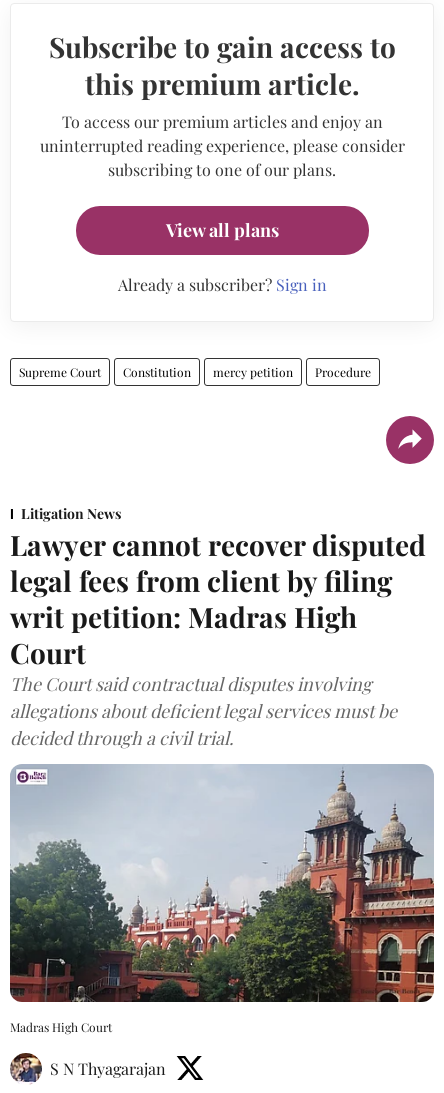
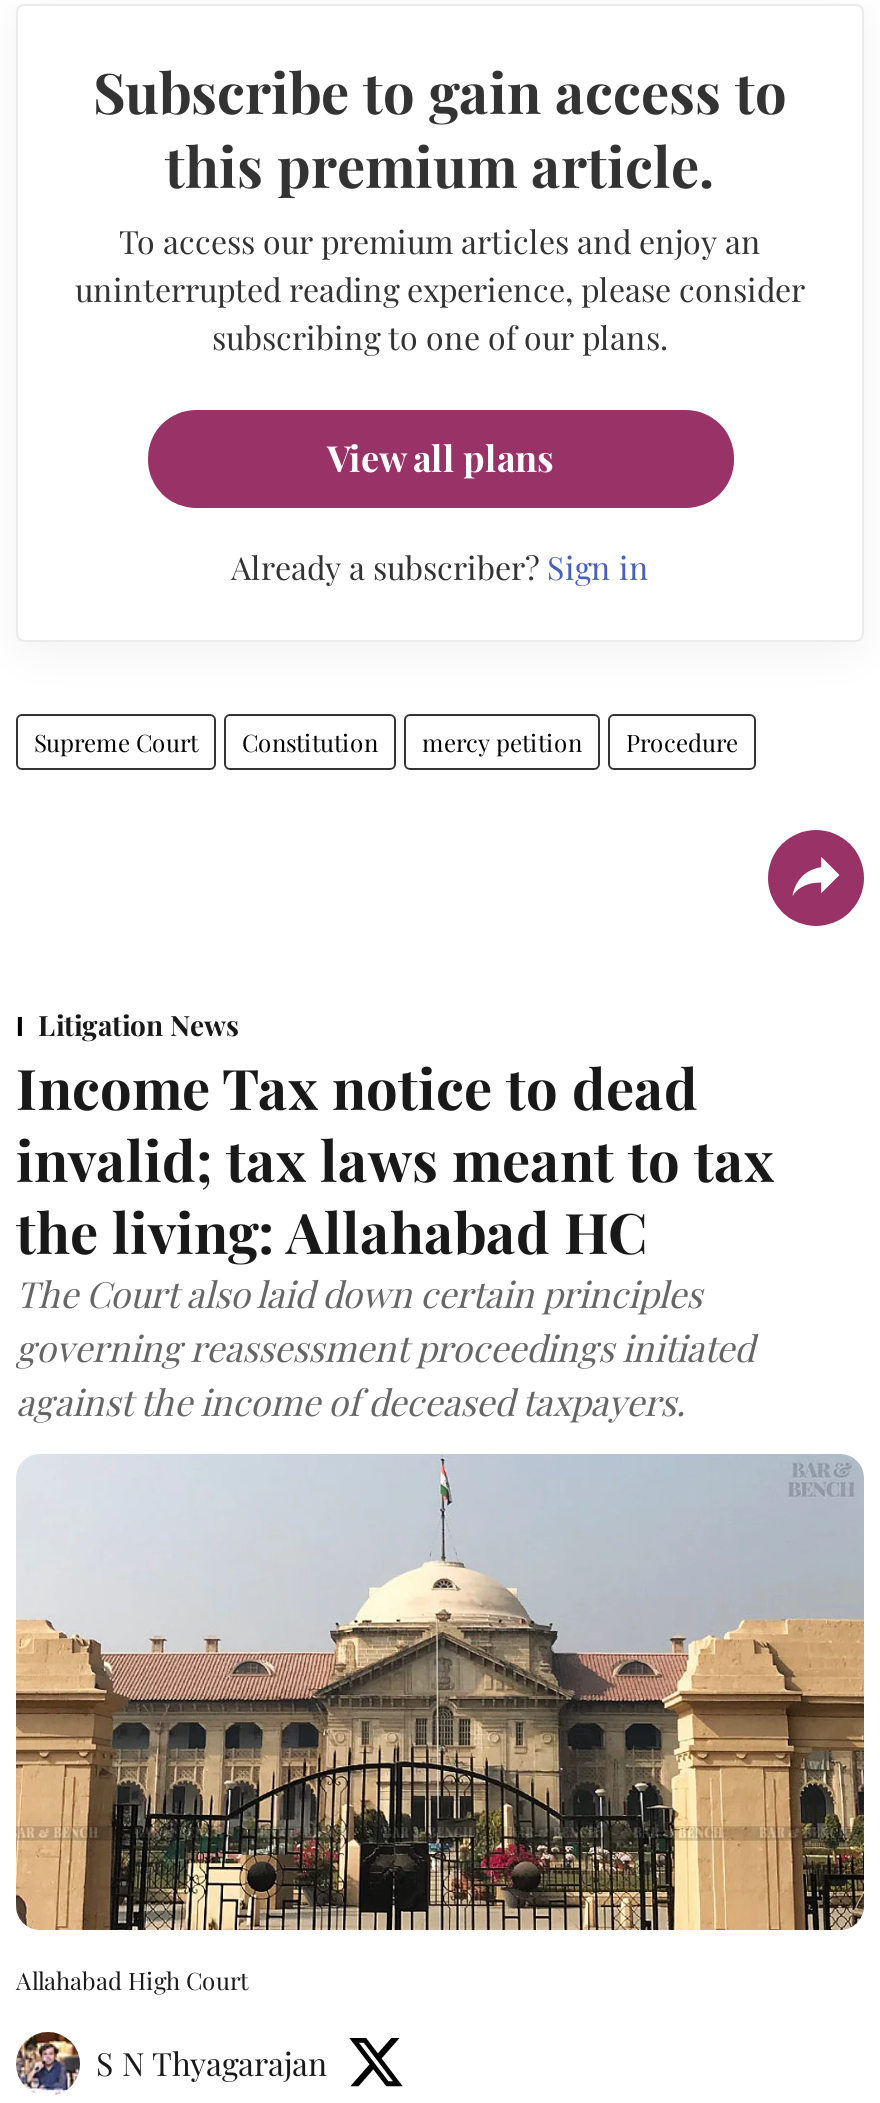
- Lawyer cannot recover disputed
- legal fees from client by filing
- writ petition: Madras High
- Court
- The Court said contractual disputes involving
- allegations about deficient legal services must be
- decided through a civil trial.
+ Income Tax notice to dead
+ invalid; tax laws meant to tax
+ the living: Allahabad HC
+ The Court also laid down certain principles
+ governing reassessment proceedings initiated
+ against the income of deceased taxpayers.

- [image]
- Madras High Court
+ [image]
+ Allahabad High Court
